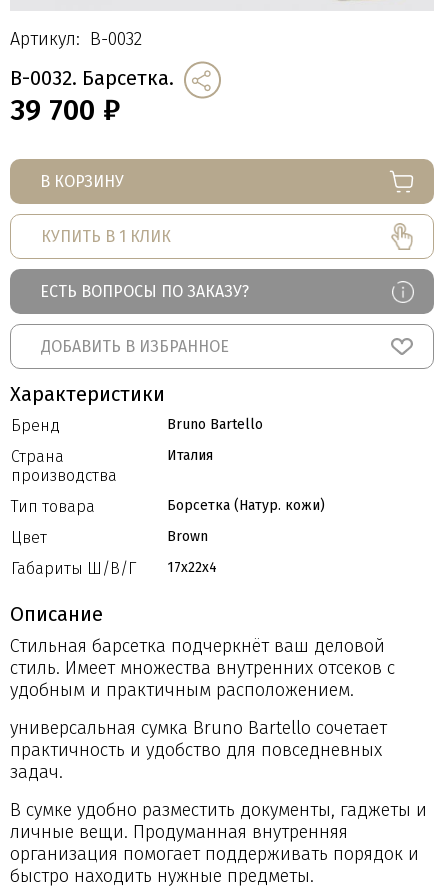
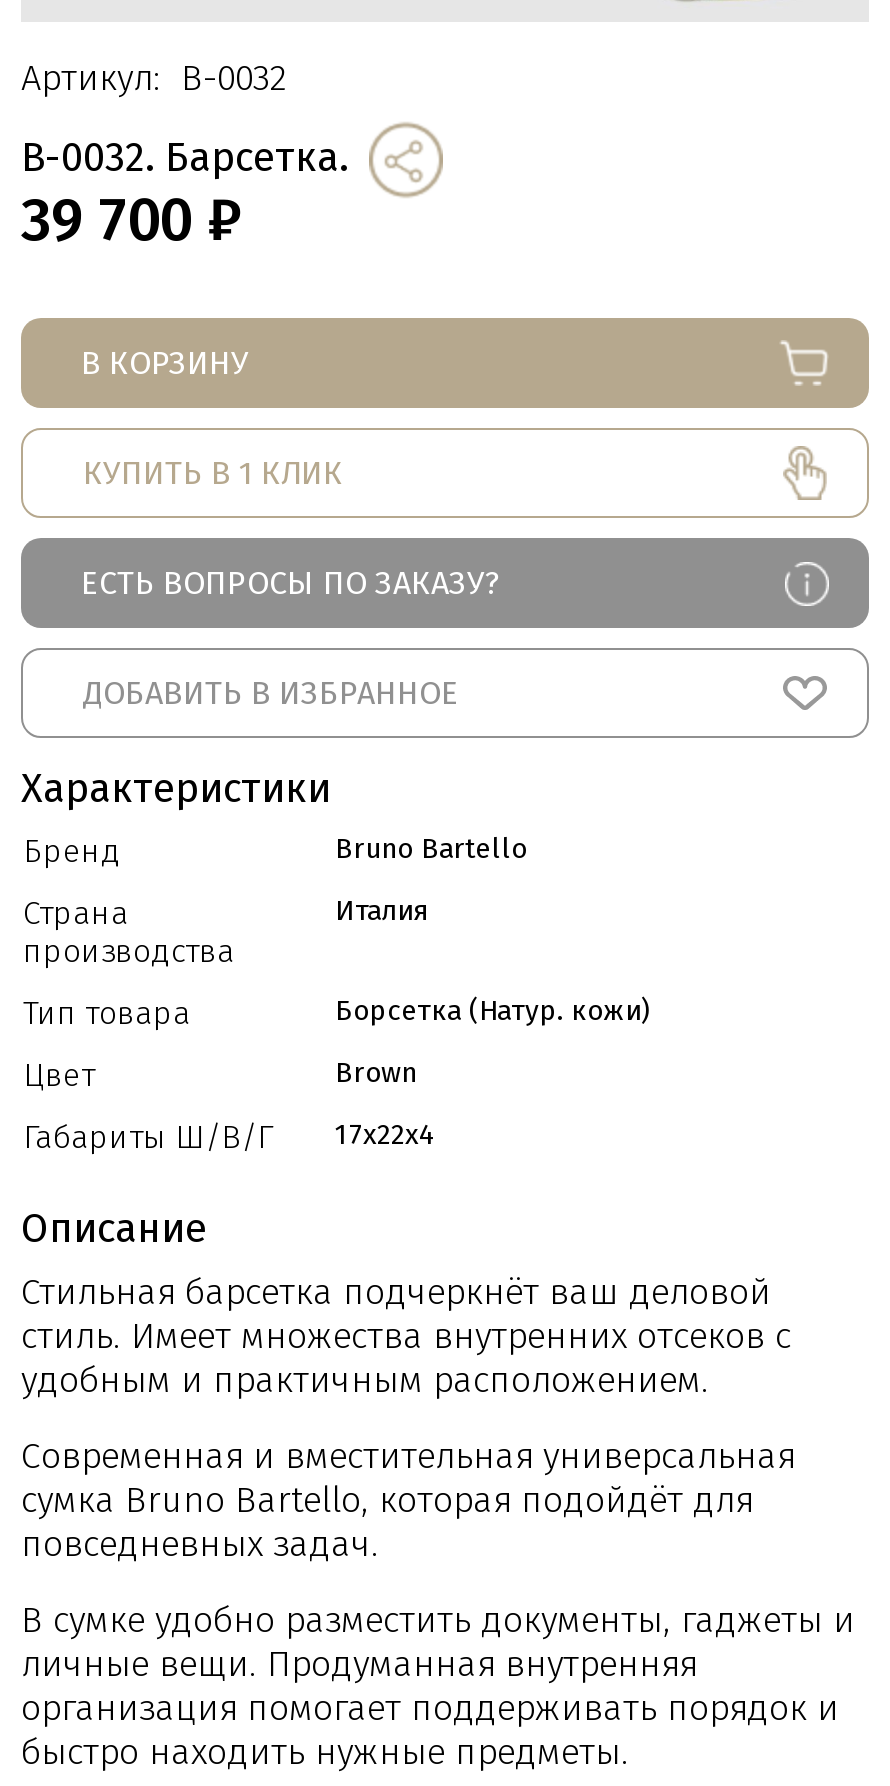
- универсальная сумка Bruno Bartello сочетает
- практичность и удобство для повседневных
- задач.
+ Современная и вместительная универсальная
+ сумка Bruno Bartello, которая подойдёт для
+ повседневных задач.
